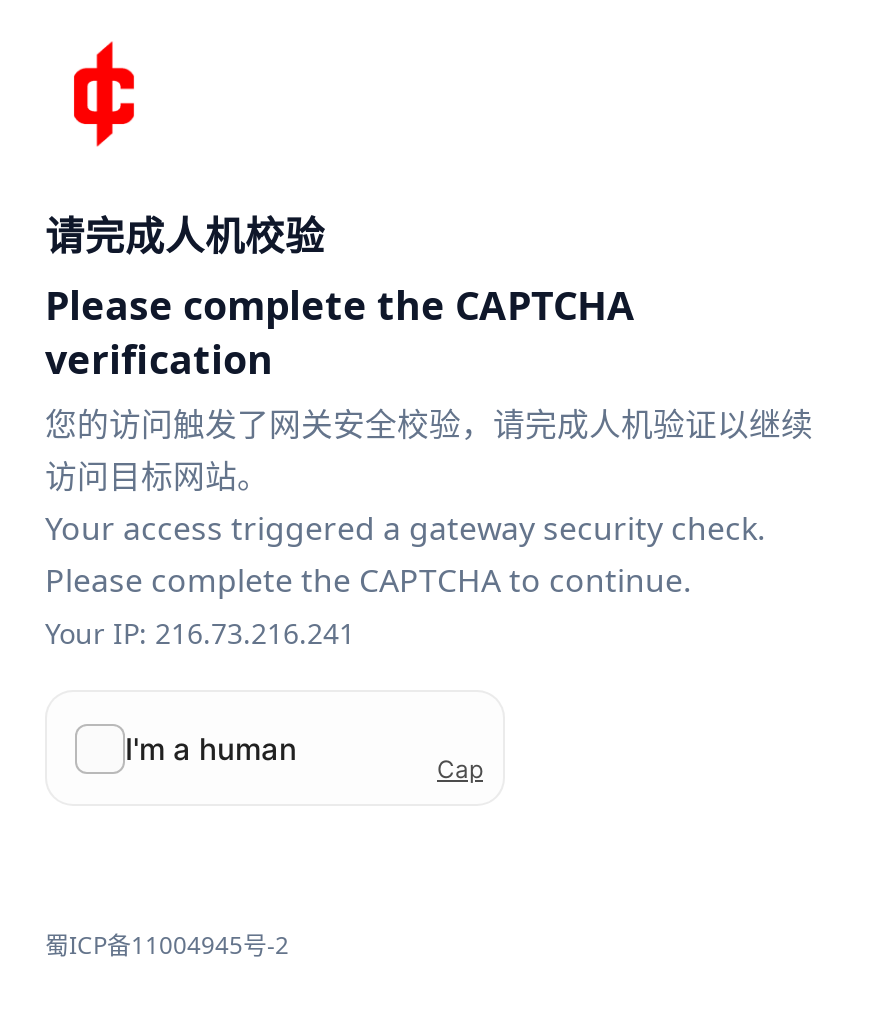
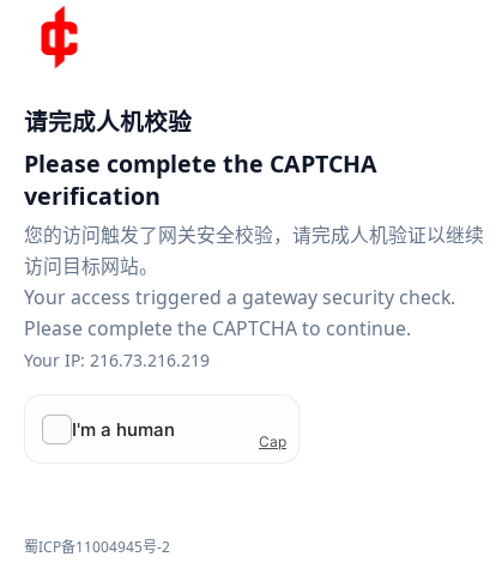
- Your IP: 216.73.216.241
+ Your IP: 216.73.216.219
